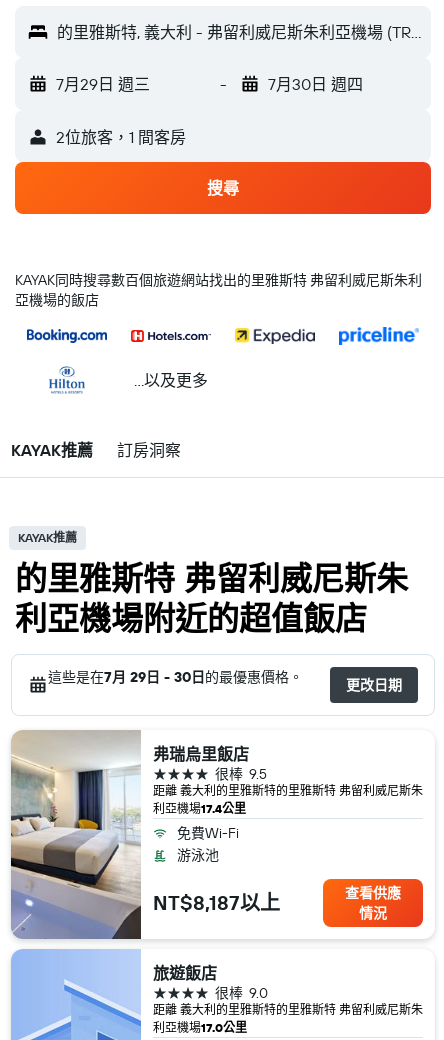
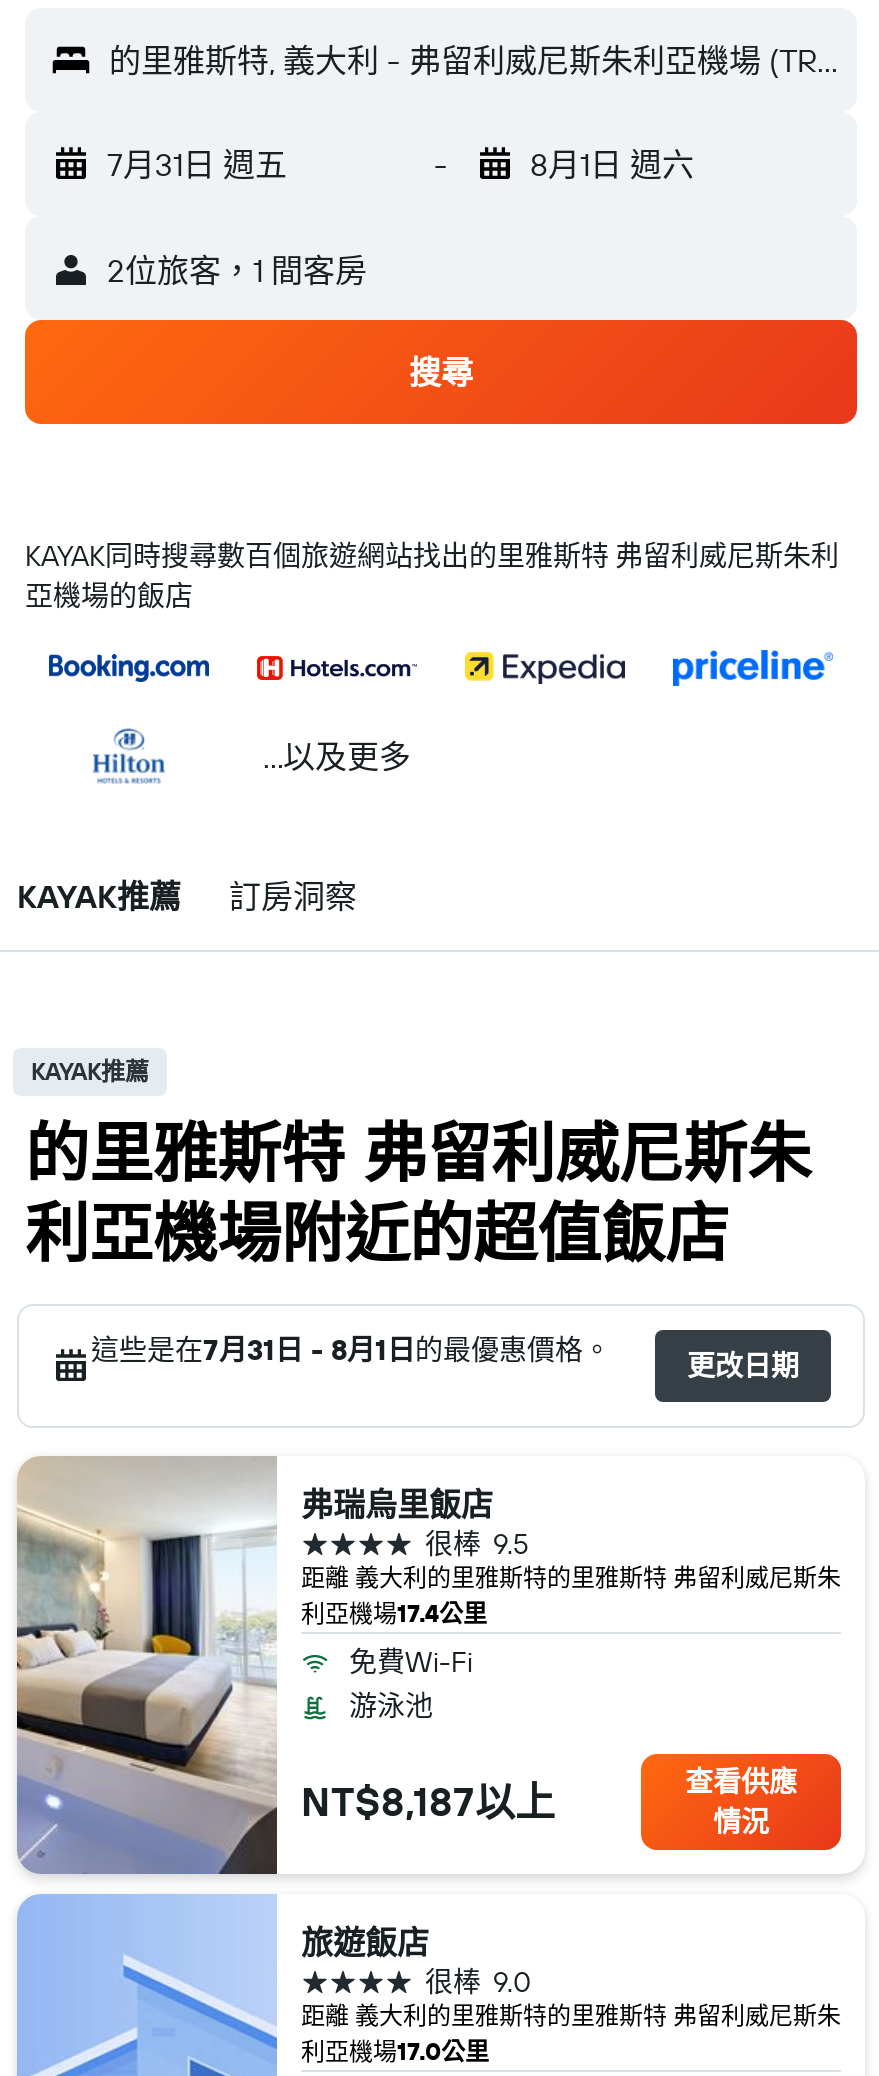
- 7月29日 週三
+ 7月31日 週五

- 7月30日 週四
+ 8月1日 週六

- 這些是在7月 29日 - 30日的最優惠價格。
+ 這些是在7月31日 - 8月1日的最優惠價格。
